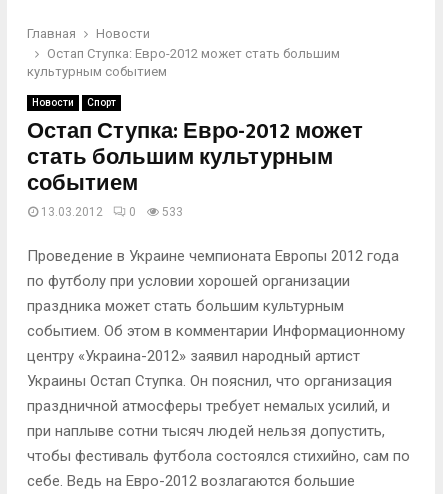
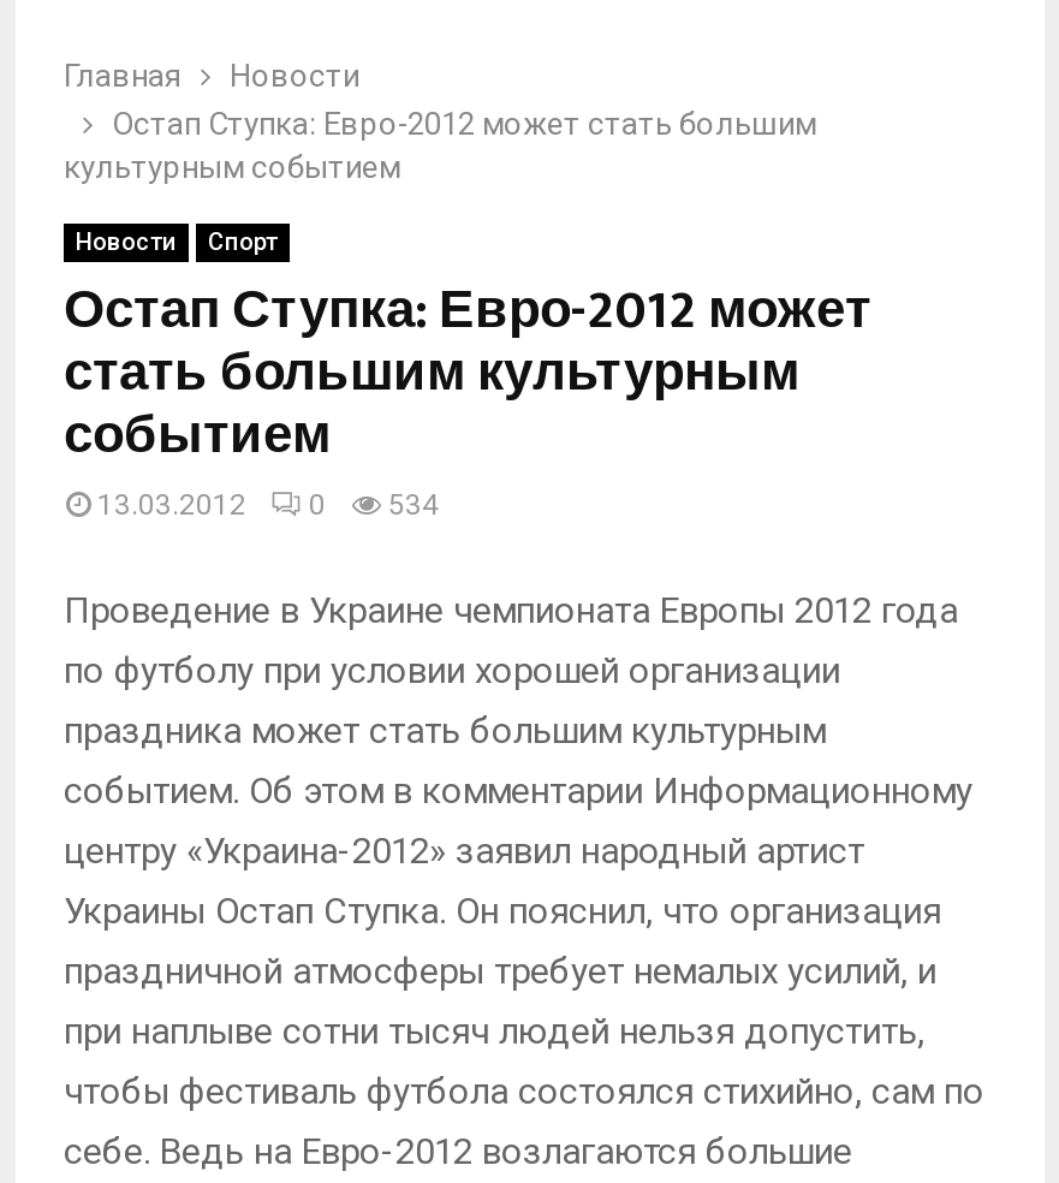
- 13.03.2012 0 533
+ 13.03.2012 0 534
